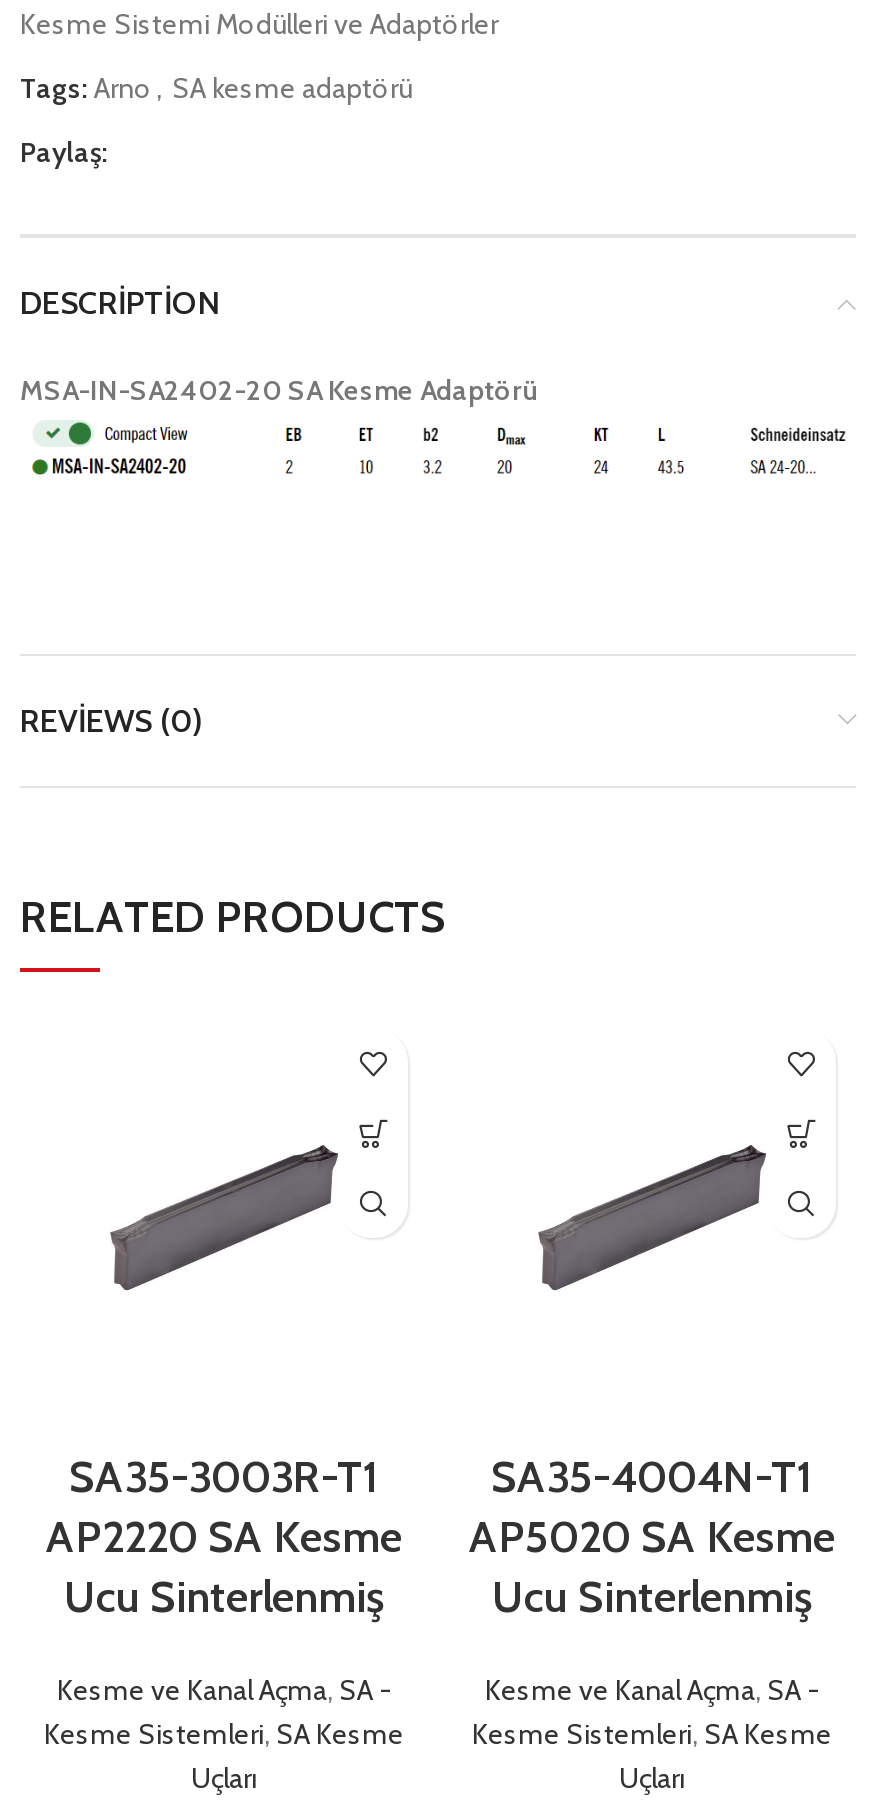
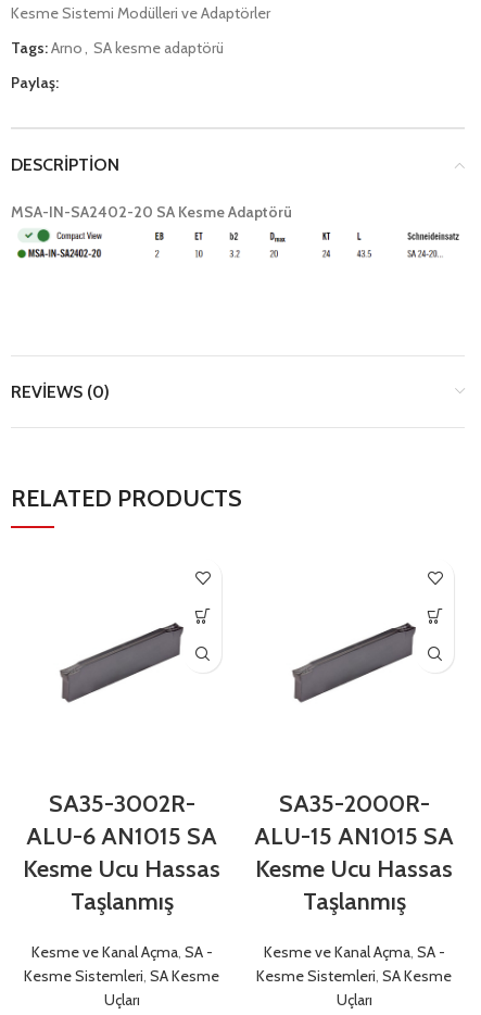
- SA35-3003R-T1
- AP2220 SA Kesme
- Ucu Sinterlenmiş
+ SA35-3002R-
+ ALU-6 AN1015 SA
+ Kesme Ucu Hassas
+ Taşlanmış

- SA35-4004N-T1
- AP5020 SA Kesme
- Ucu Sinterlenmiş
+ SA35-2000R-
+ ALU-15 AN1015 SA
+ Kesme Ucu Hassas
+ Taşlanmış
